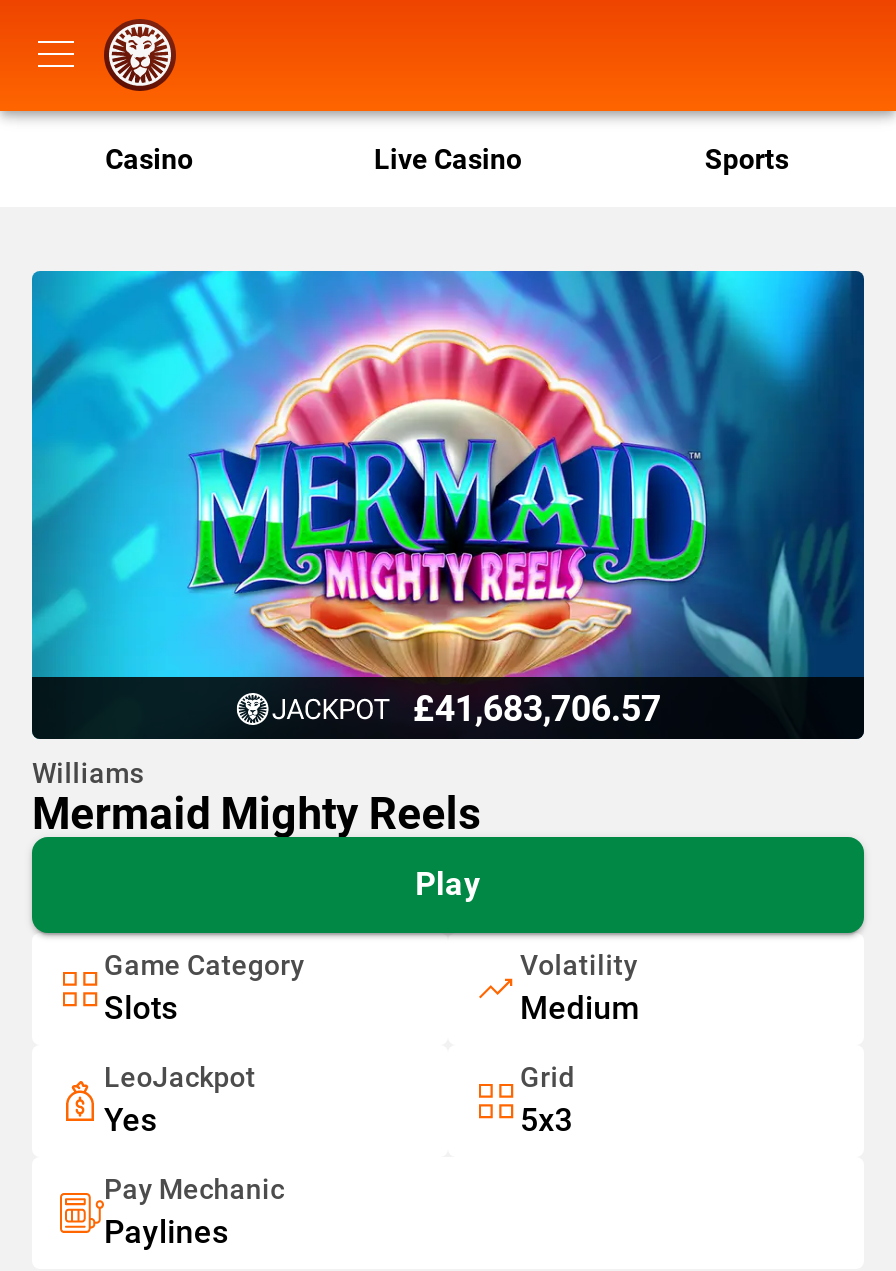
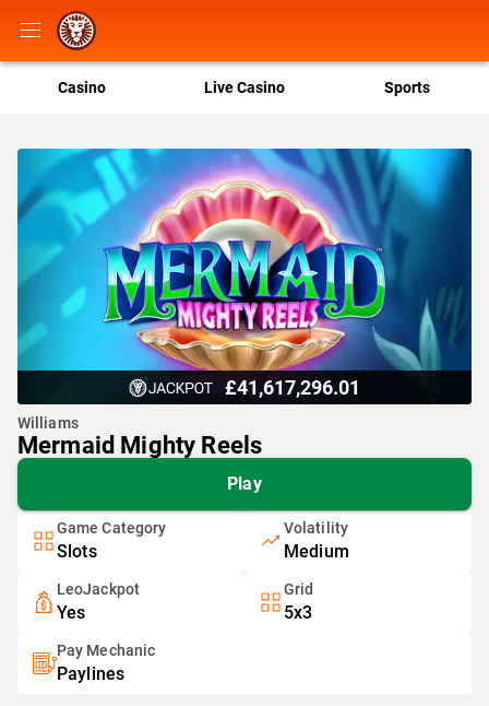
- £41,683,706.57
+ £41,617,296.01
